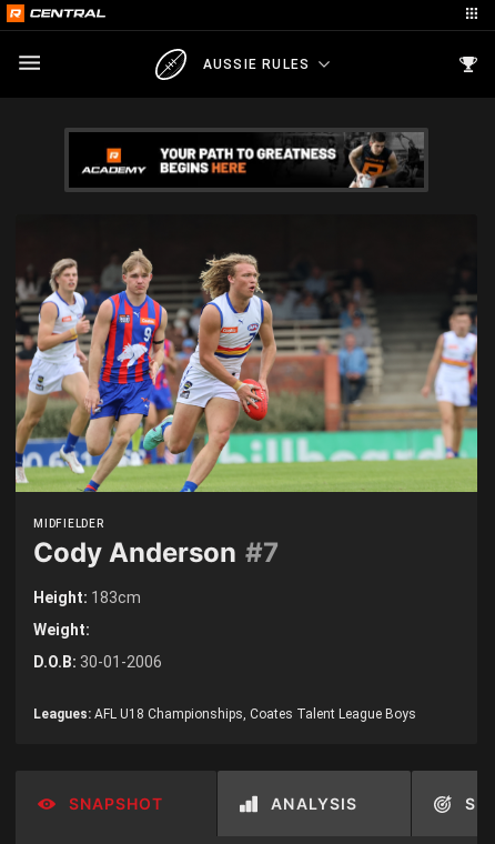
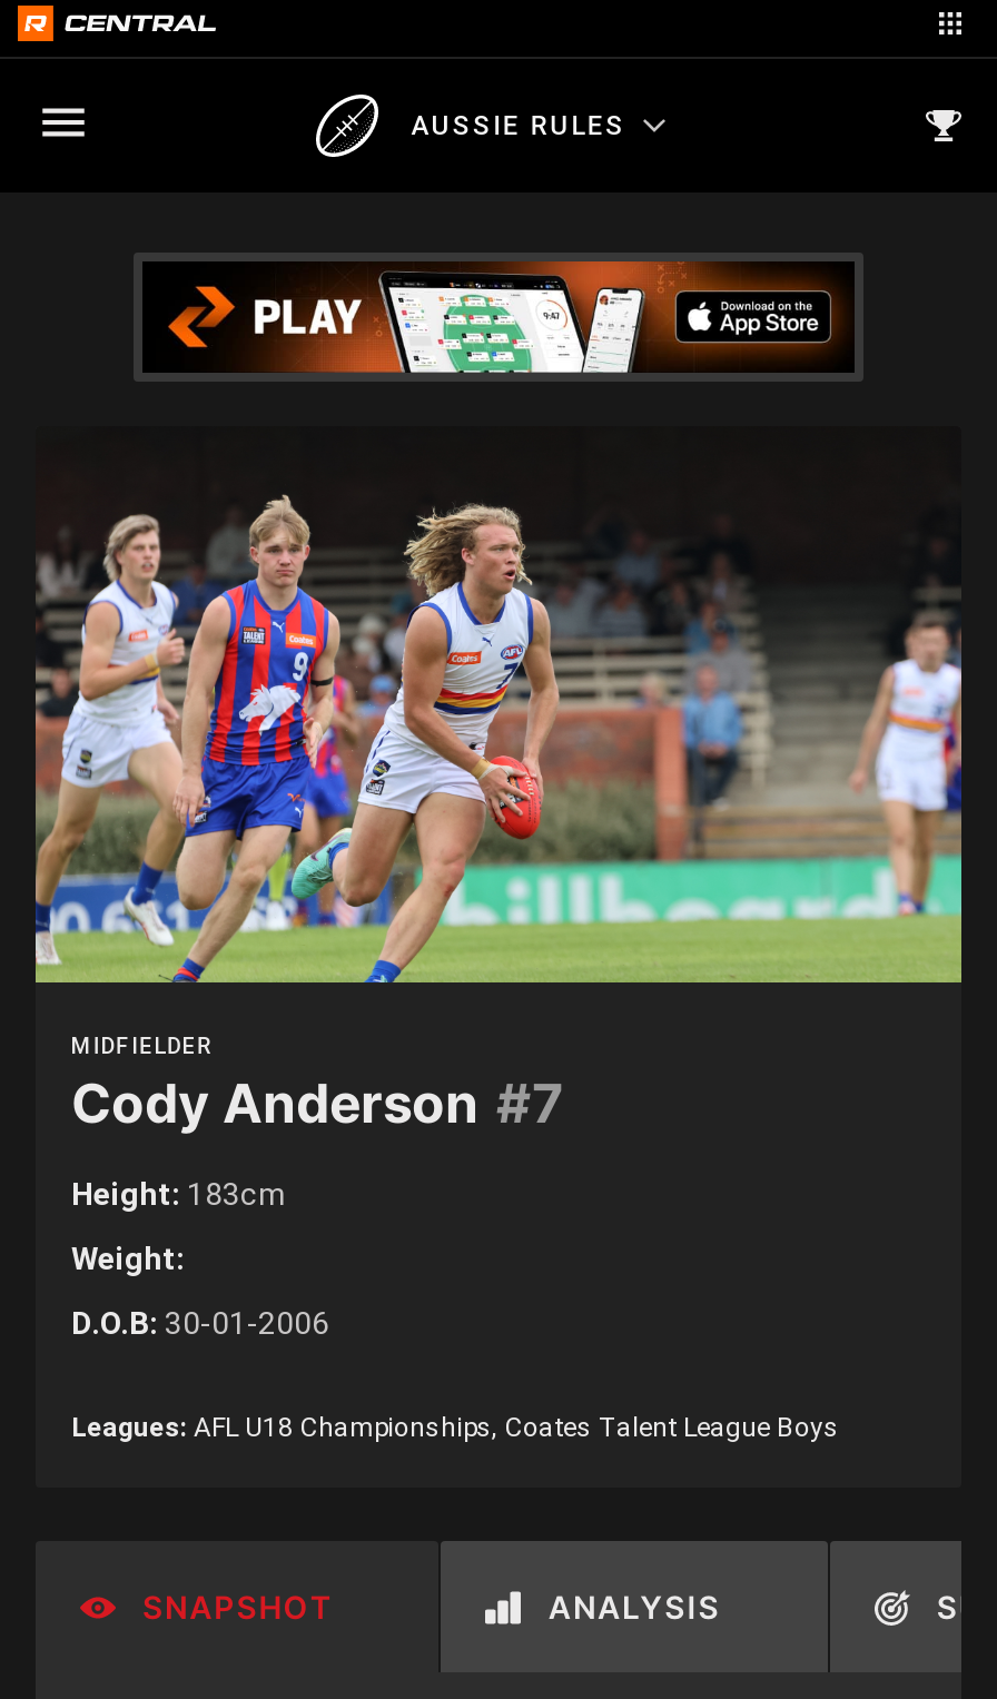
- [image]
+ [image]
